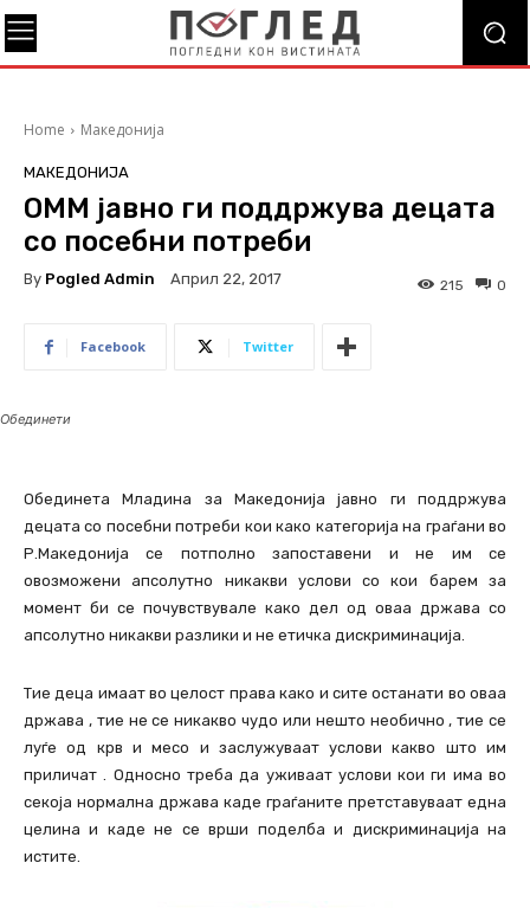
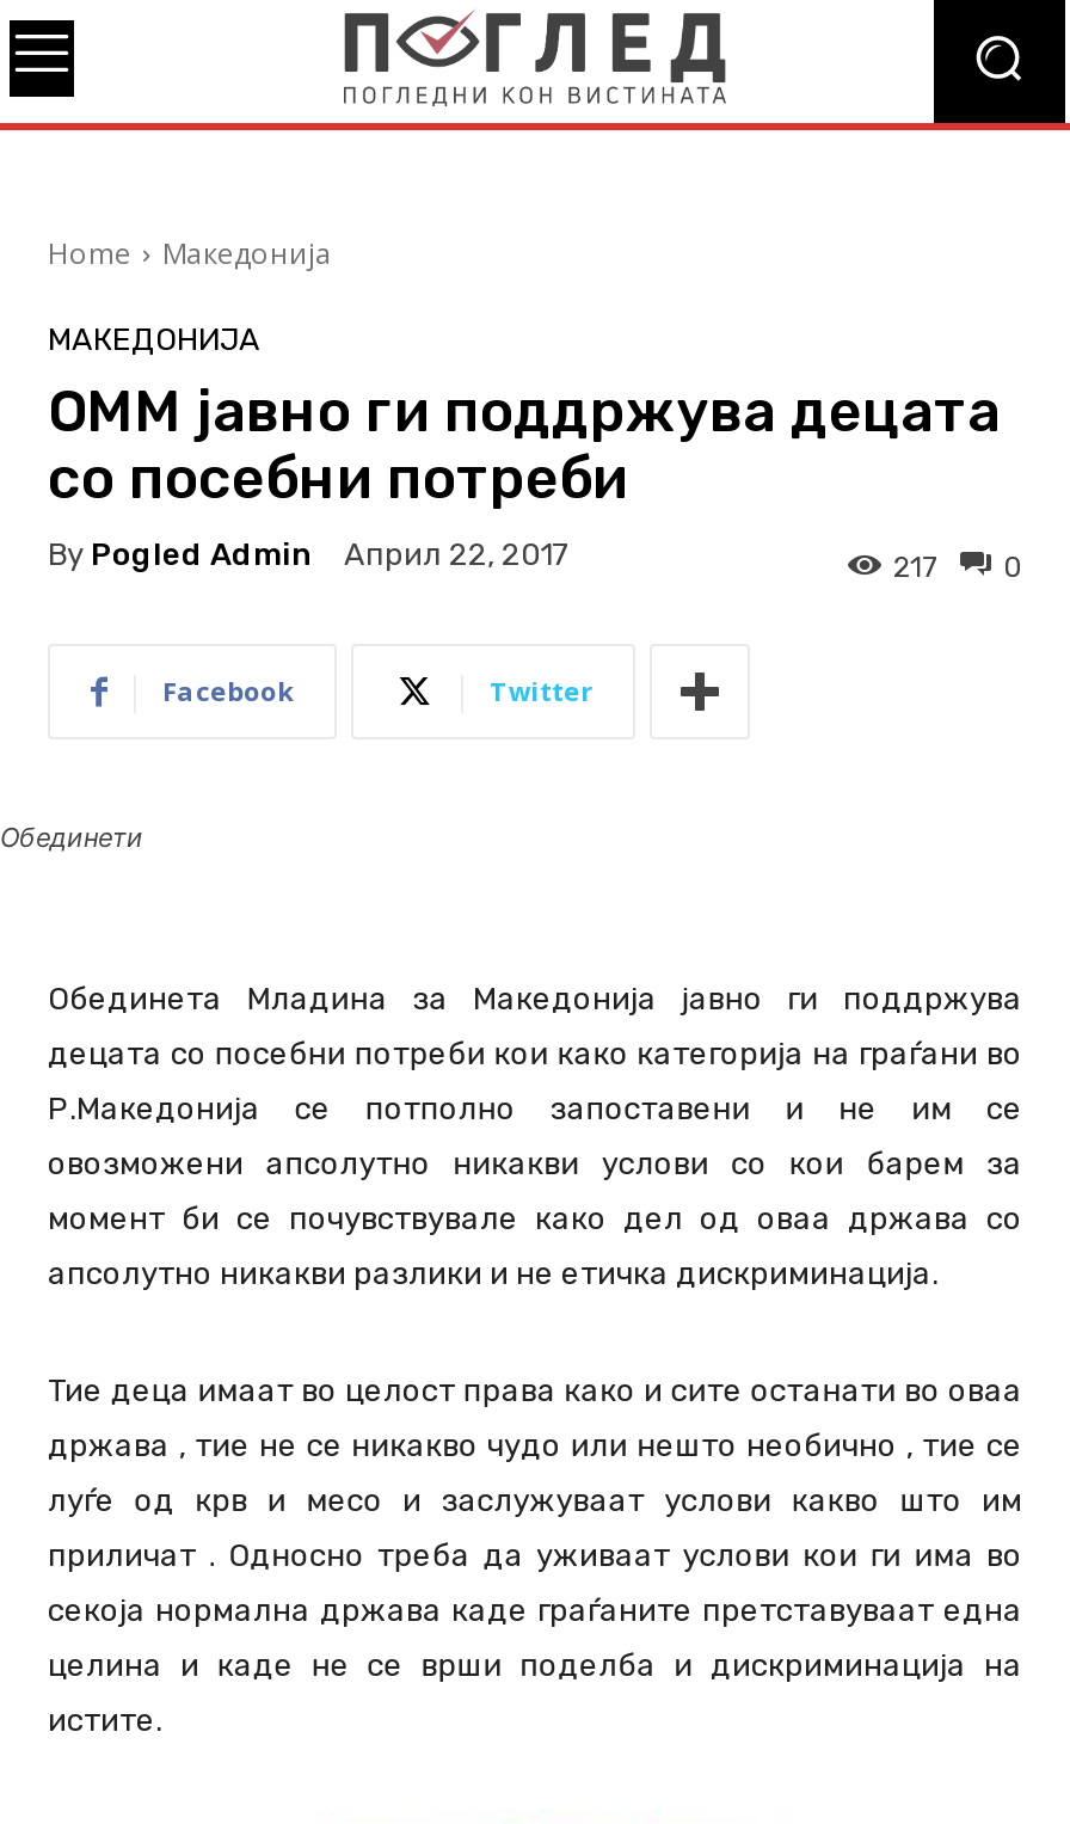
- 215 0
+ 217 0
